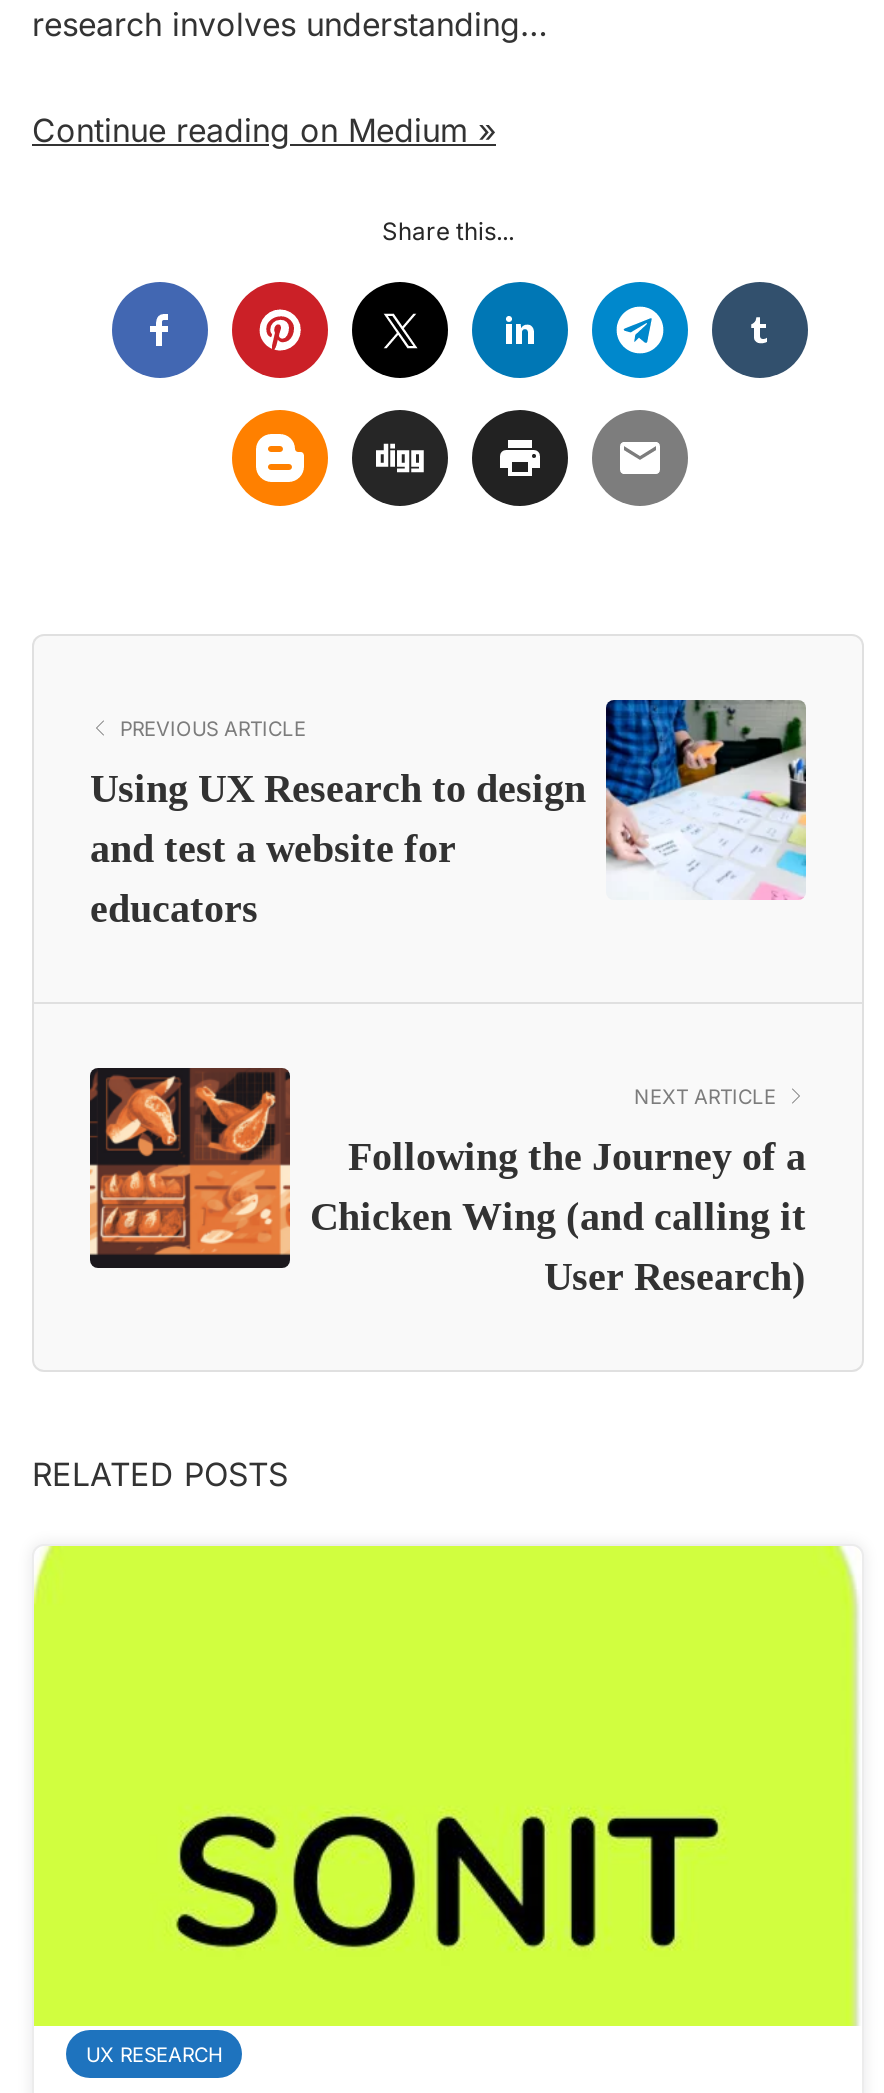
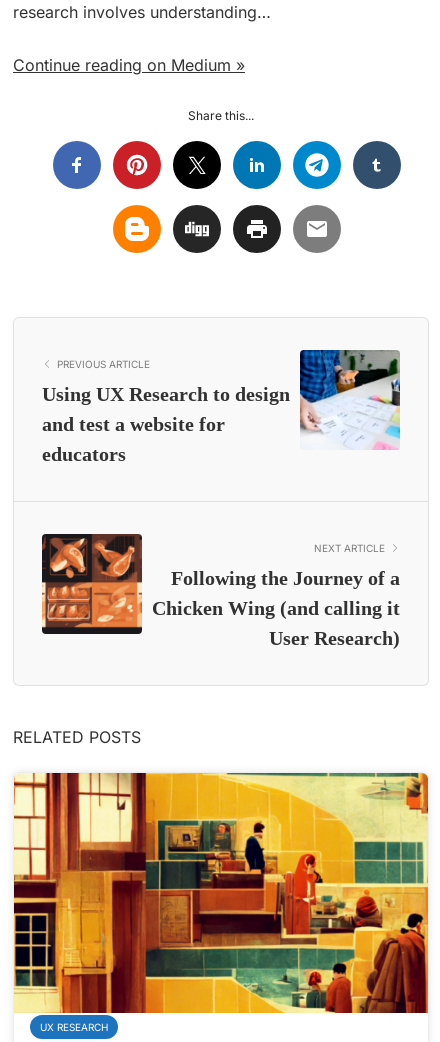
- [image]
+ [image]
